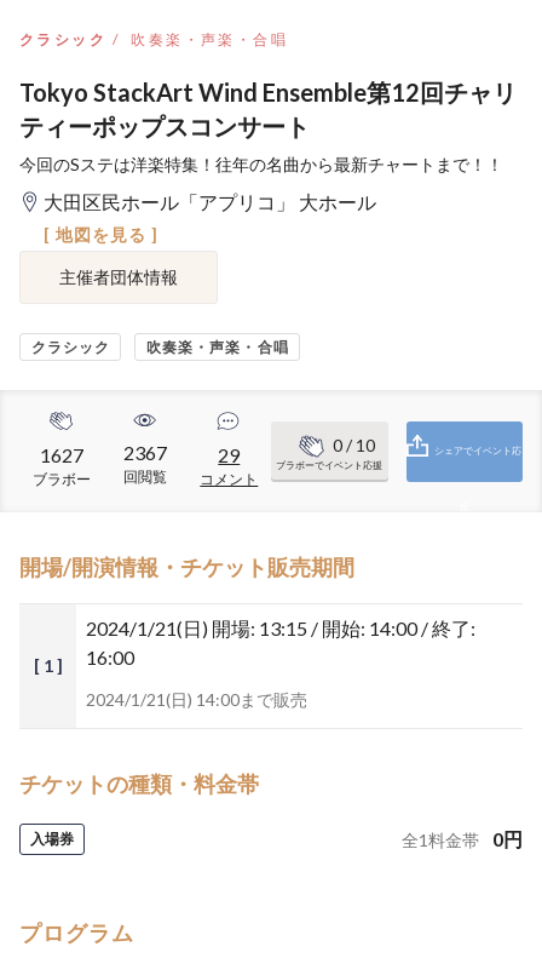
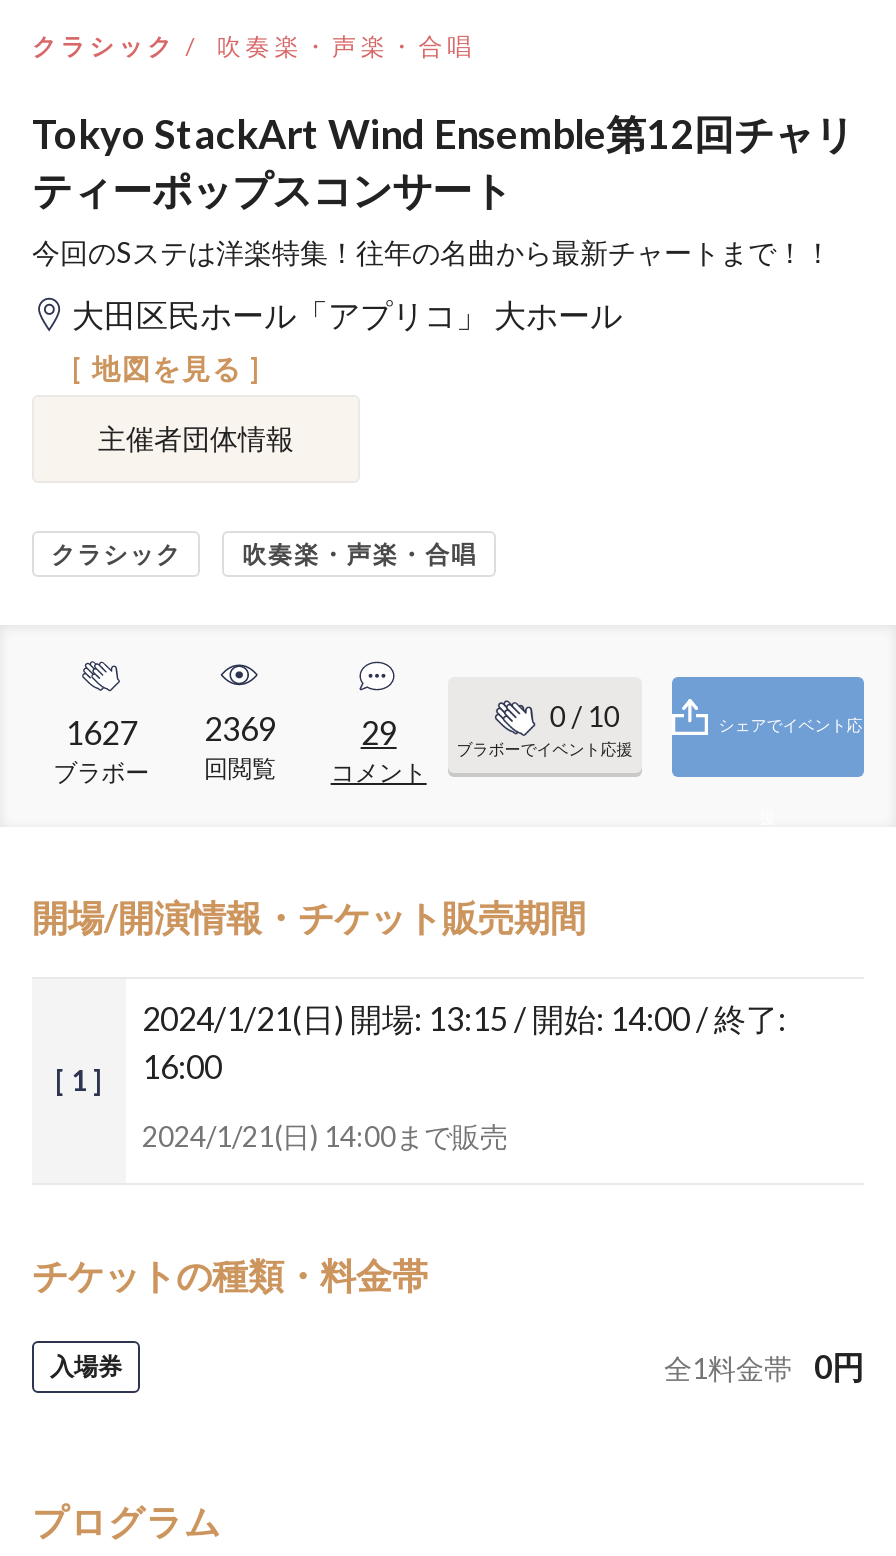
- 1627 2367
+ 1627 2369
